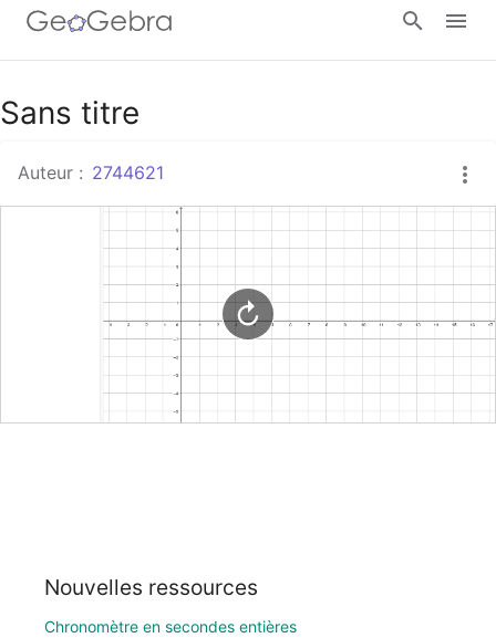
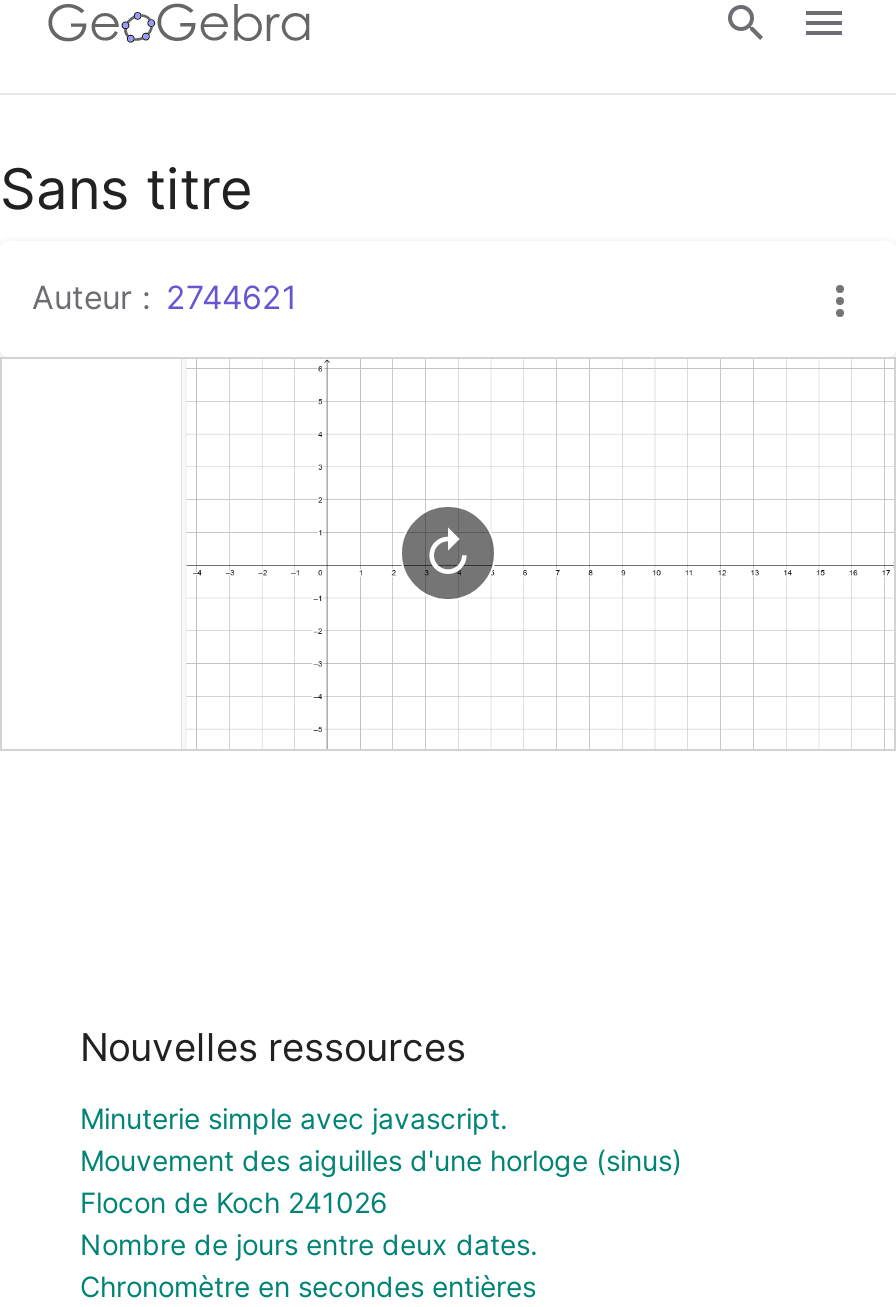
+ Minuterie simple avec javascript.
+ Mouvement des aiguilles d'une horloge (sinus)
+ Flocon de Koch 241026
+ Nombre de jours entre deux dates.
